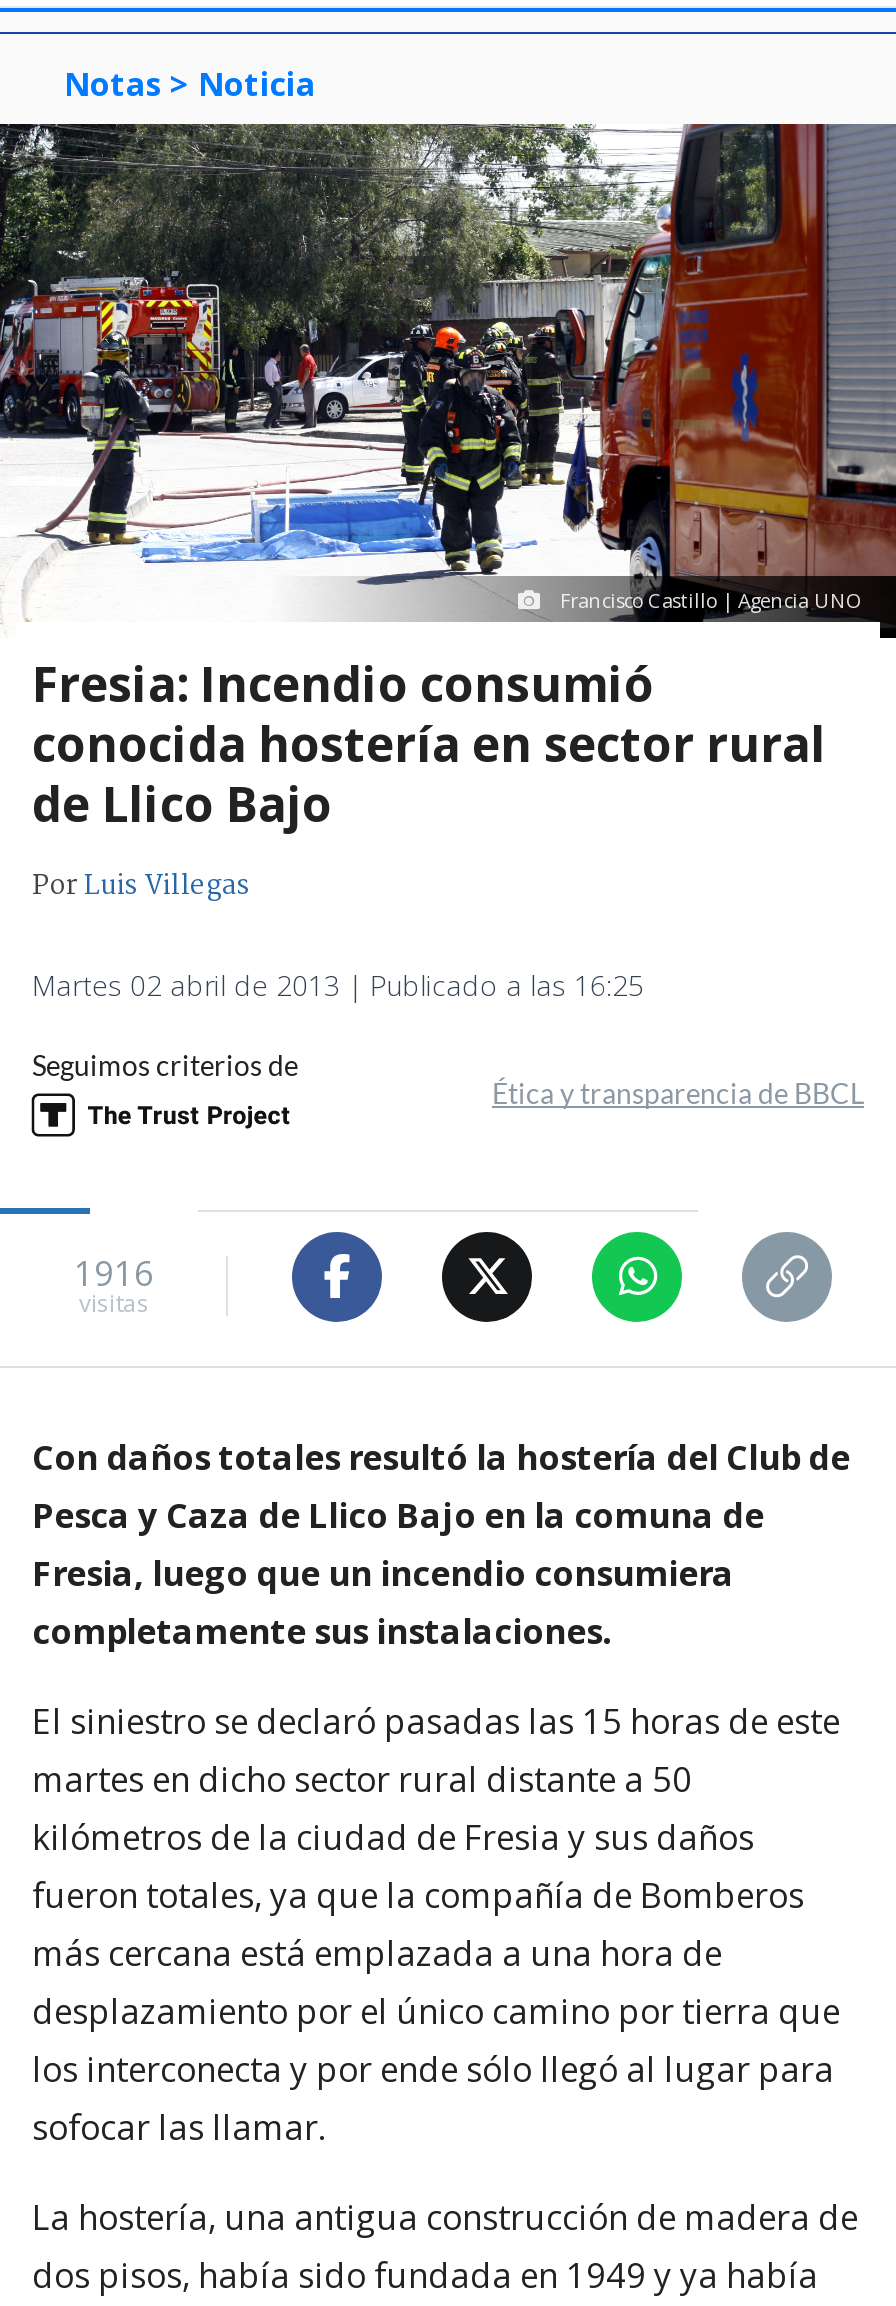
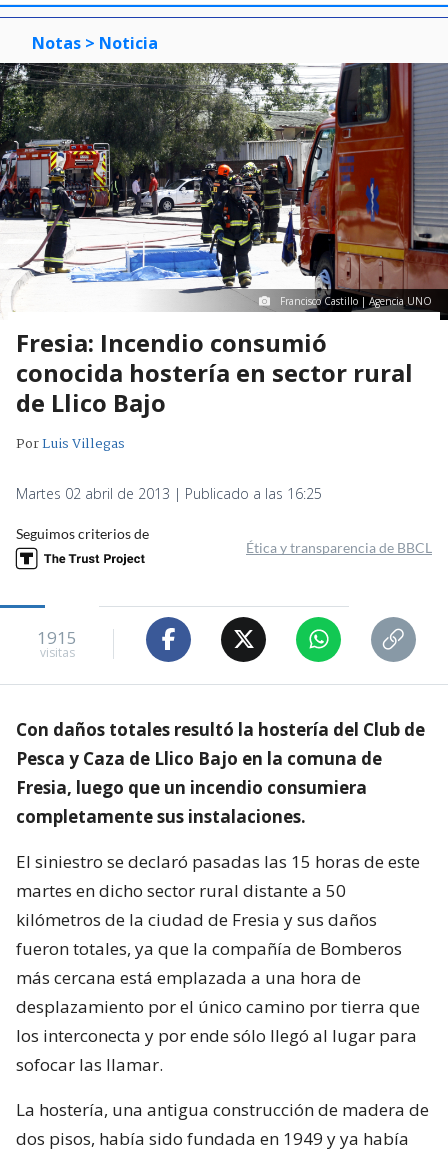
- 1916
+ 1915
